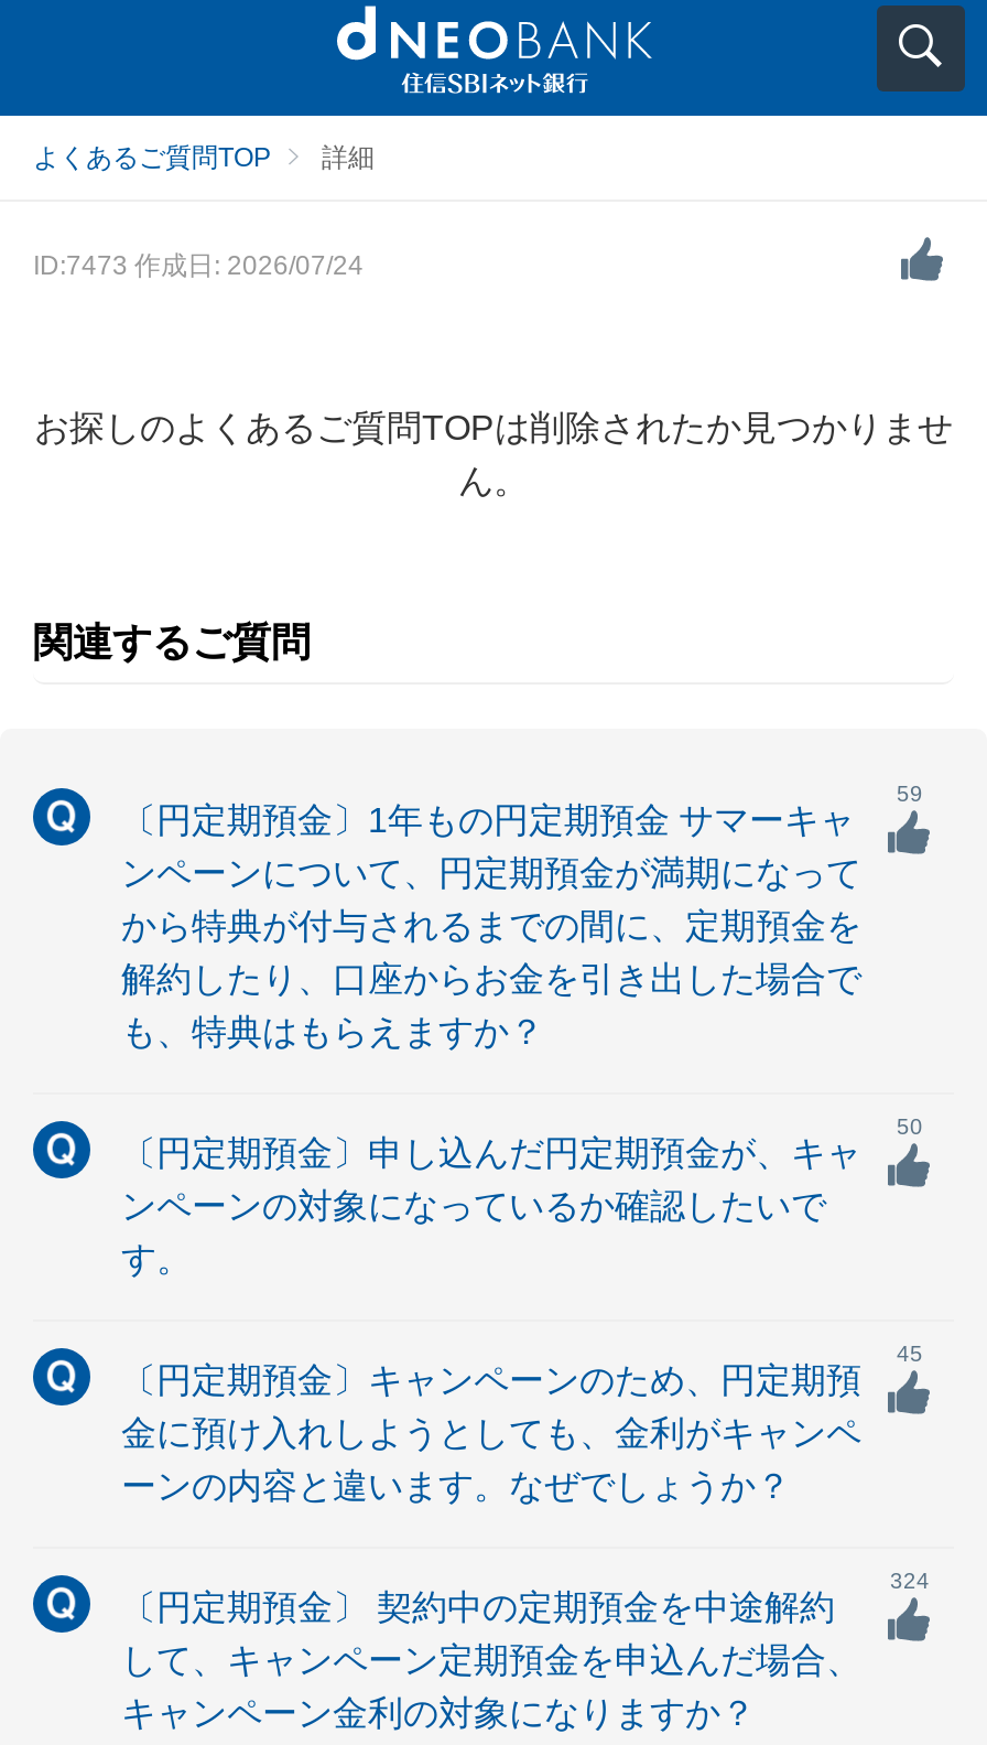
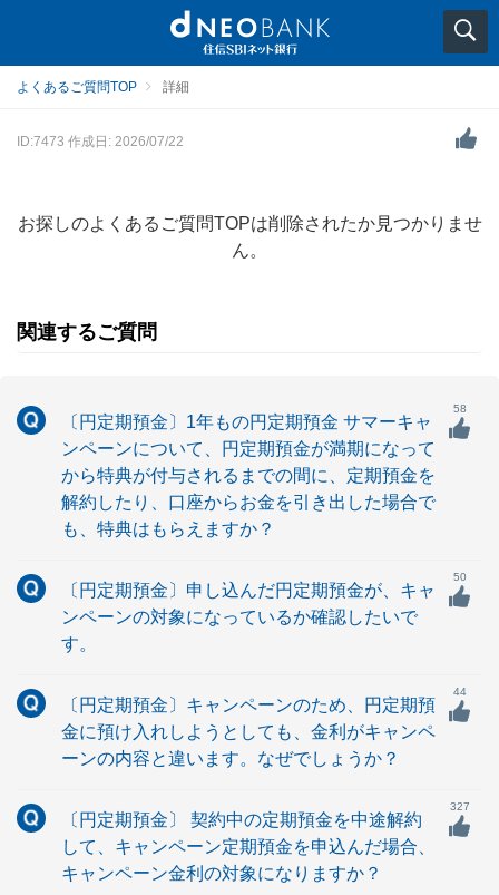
- ID:7473 作成日: 2026/07/24
+ ID:7473 作成日: 2026/07/22

- 59
+ 58

- 45
+ 44

- 324
+ 327
